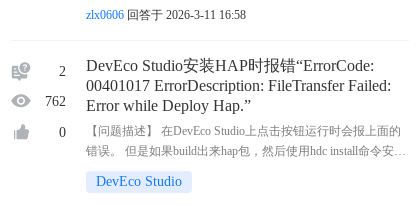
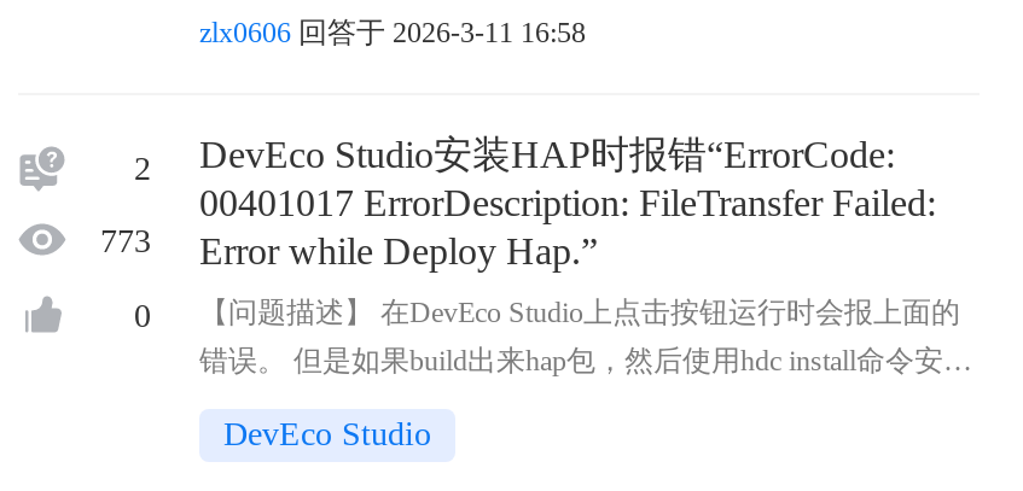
- 762 Error while Deploy Hap.”
+ 773 Error while Deploy Hap.”
